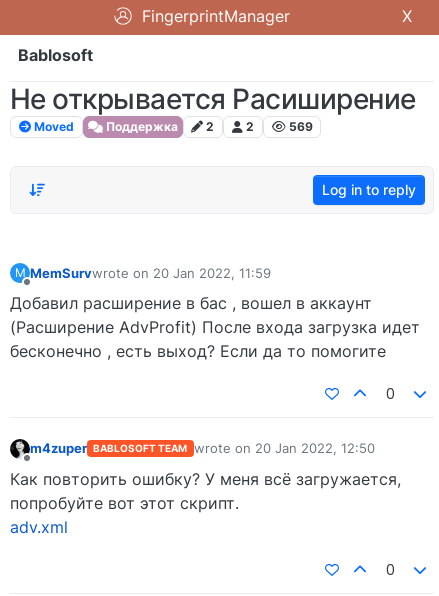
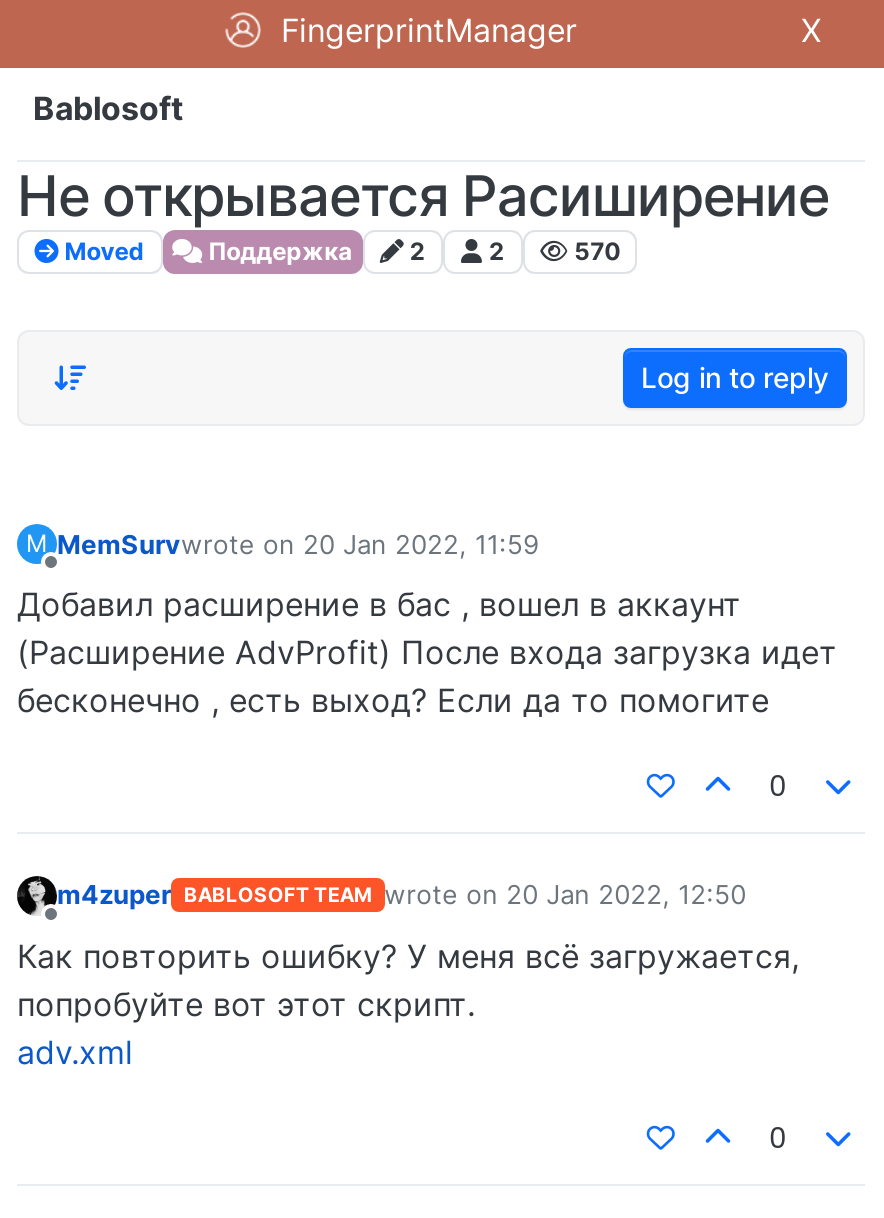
- 569
+ 570
